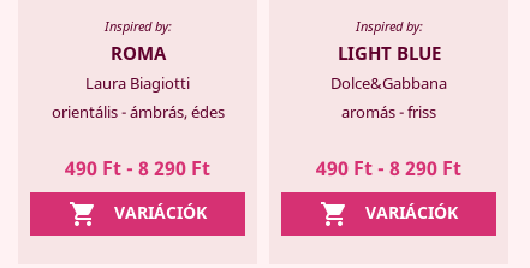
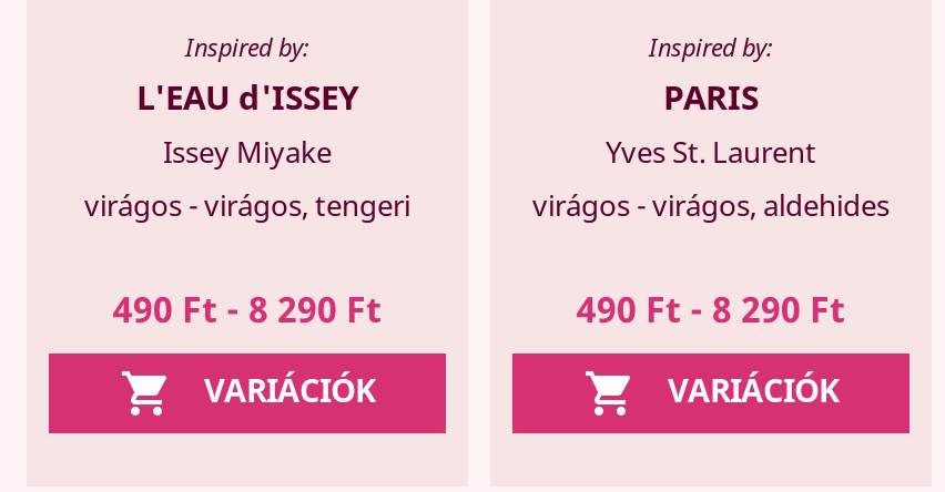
- ROMA
- Laura Biagiotti
- orientális - ámbrás, édes
+ L'EAU d'ISSEY
+ Issey Miyake
+ virágos - virágos, tengeri

- LIGHT BLUE
- Dolce&Gabbana
- aromás - friss
+ PARIS
+ Yves St. Laurent
+ virágos - virágos, aldehides
